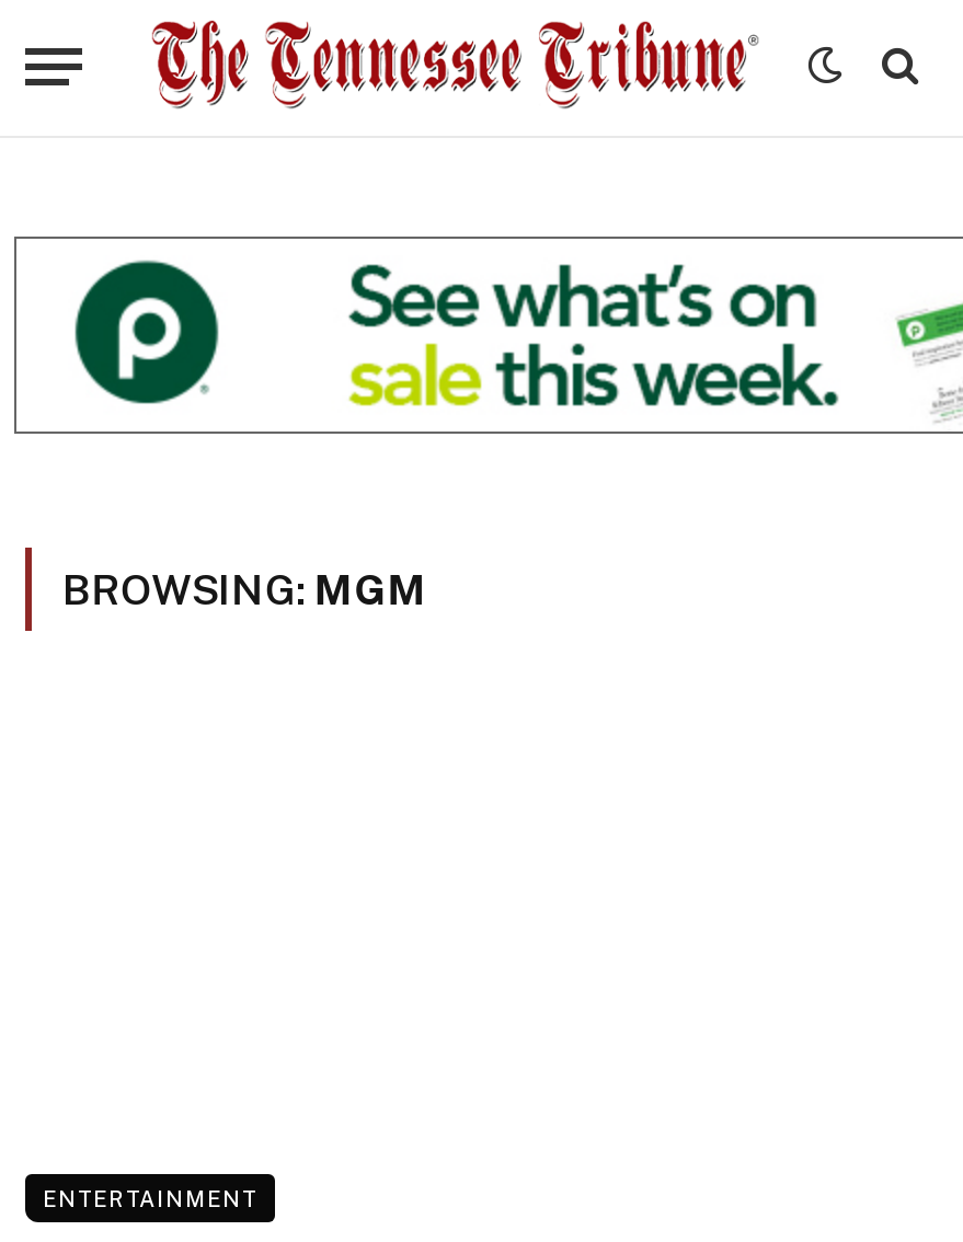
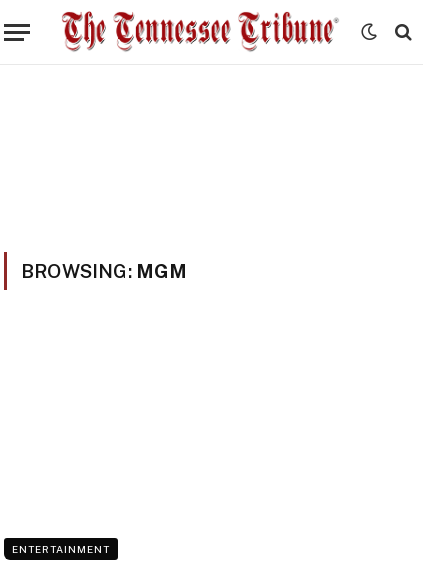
- [image]
